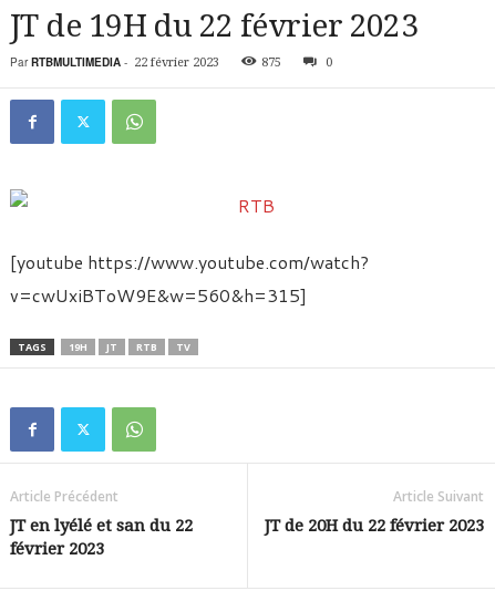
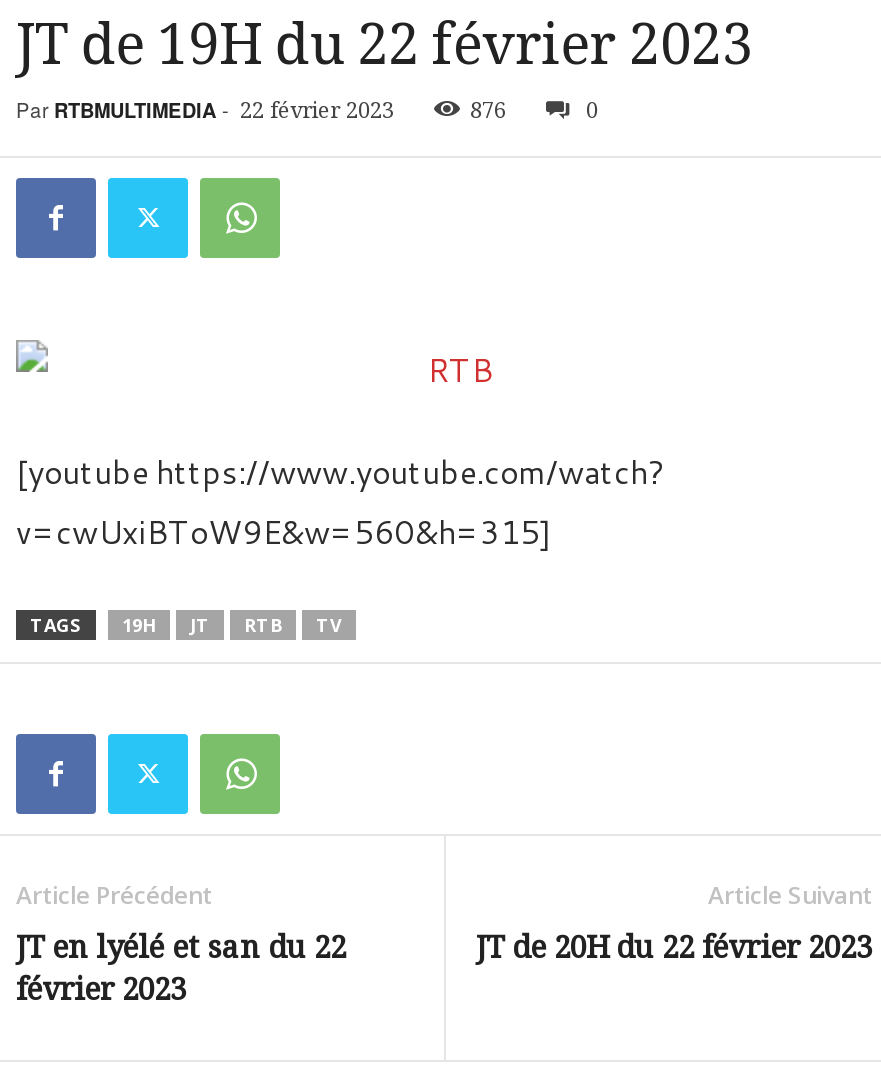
- 875
+ 876
